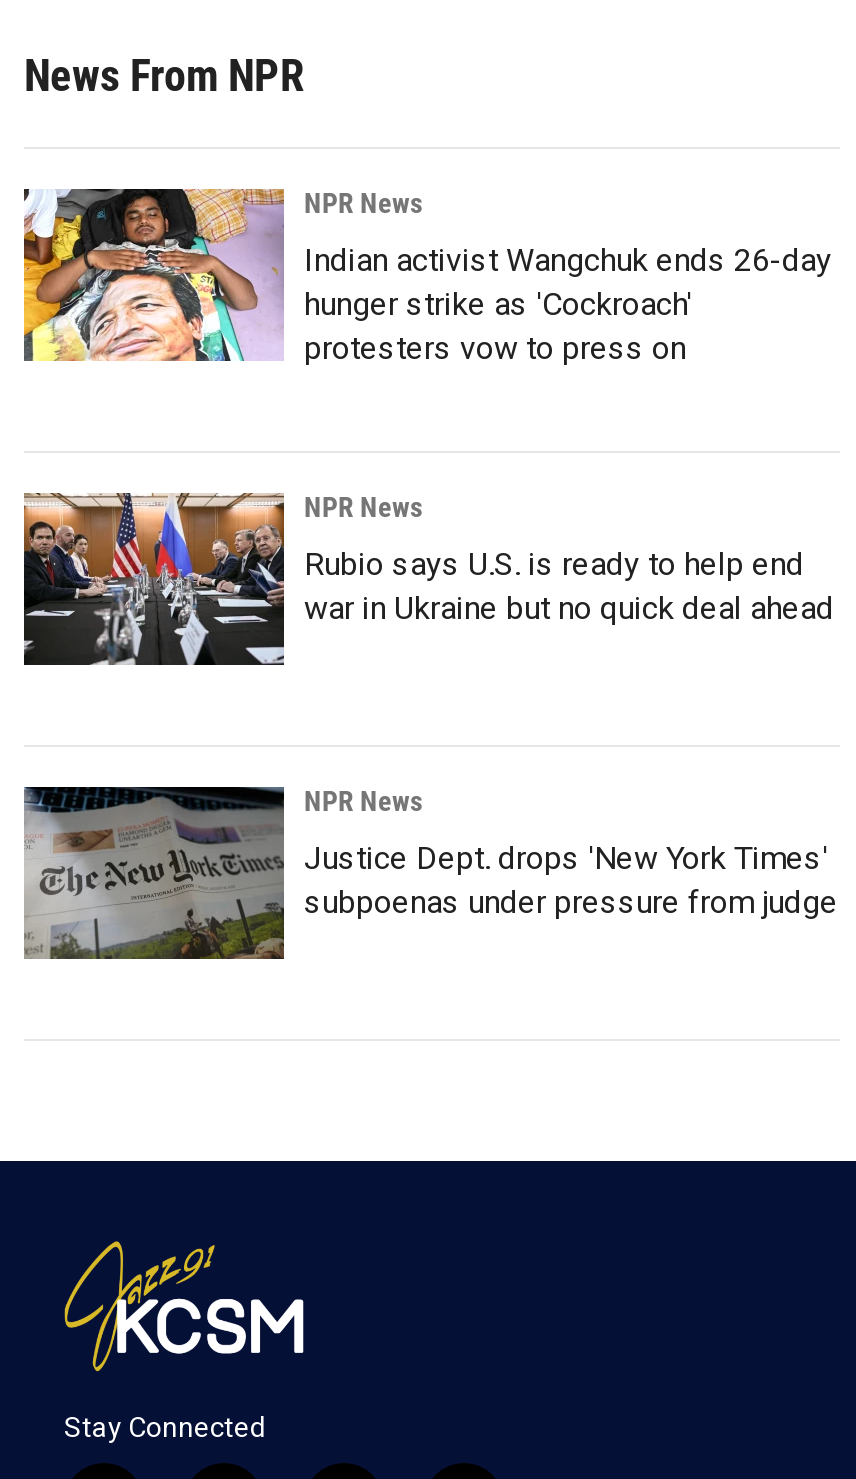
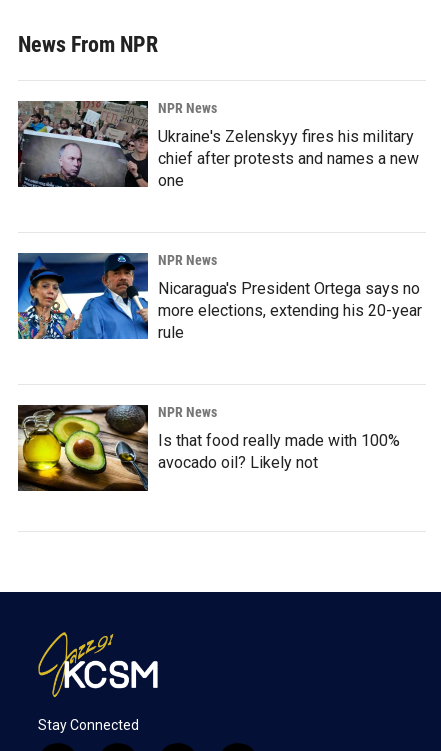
- [image]
- Indian activist Wangchuk ends 26-day
- hunger strike as 'Cockroach'
- protesters vow to press on
+ [image]
+ Ukraine's Zelenskyy fires his military
+ chief after protests and names a new
+ one

- [image]
- Rubio says U.S. is ready to help end
- war in Ukraine but no quick deal ahead
+ [image]
+ Nicaragua's President Ortega says no
+ more elections, extending his 20-year
+ rule

- [image]
- Justice Dept. drops 'New York Times'
- subpoenas under pressure from judge
+ [image]
+ Is that food really made with 100%
+ avocado oil? Likely not
